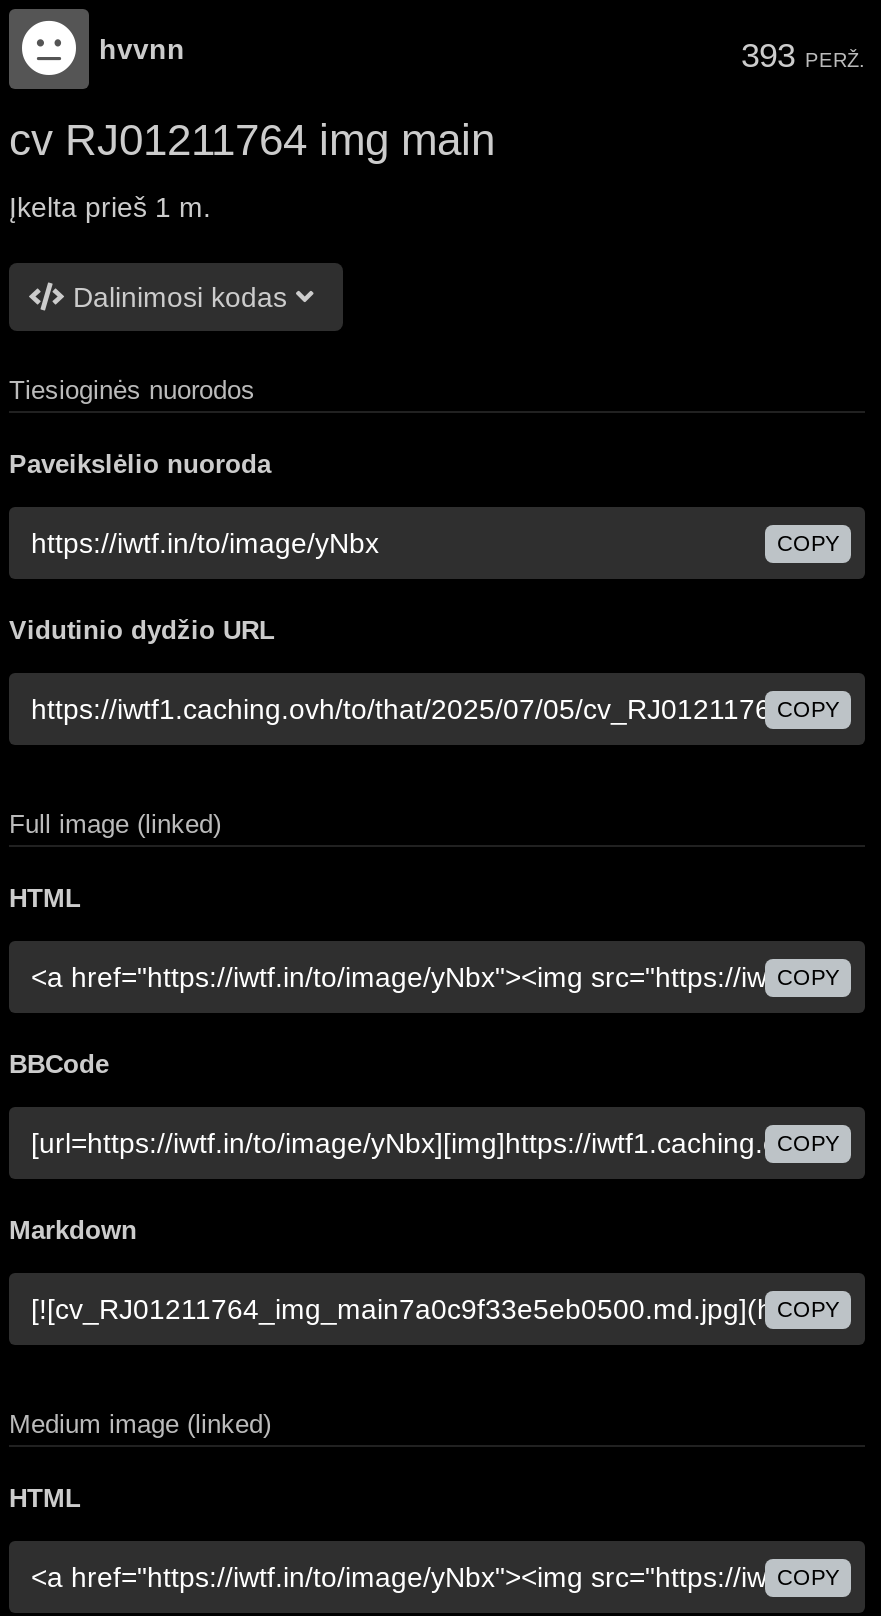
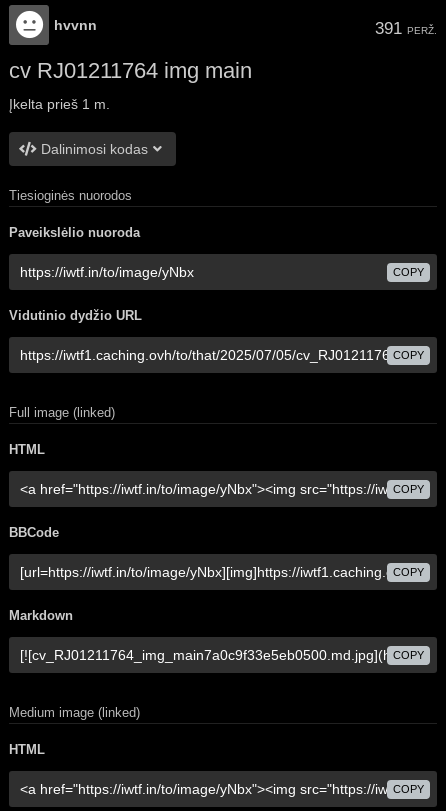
- 393 PERŽ.
+ 391 PERŽ.
